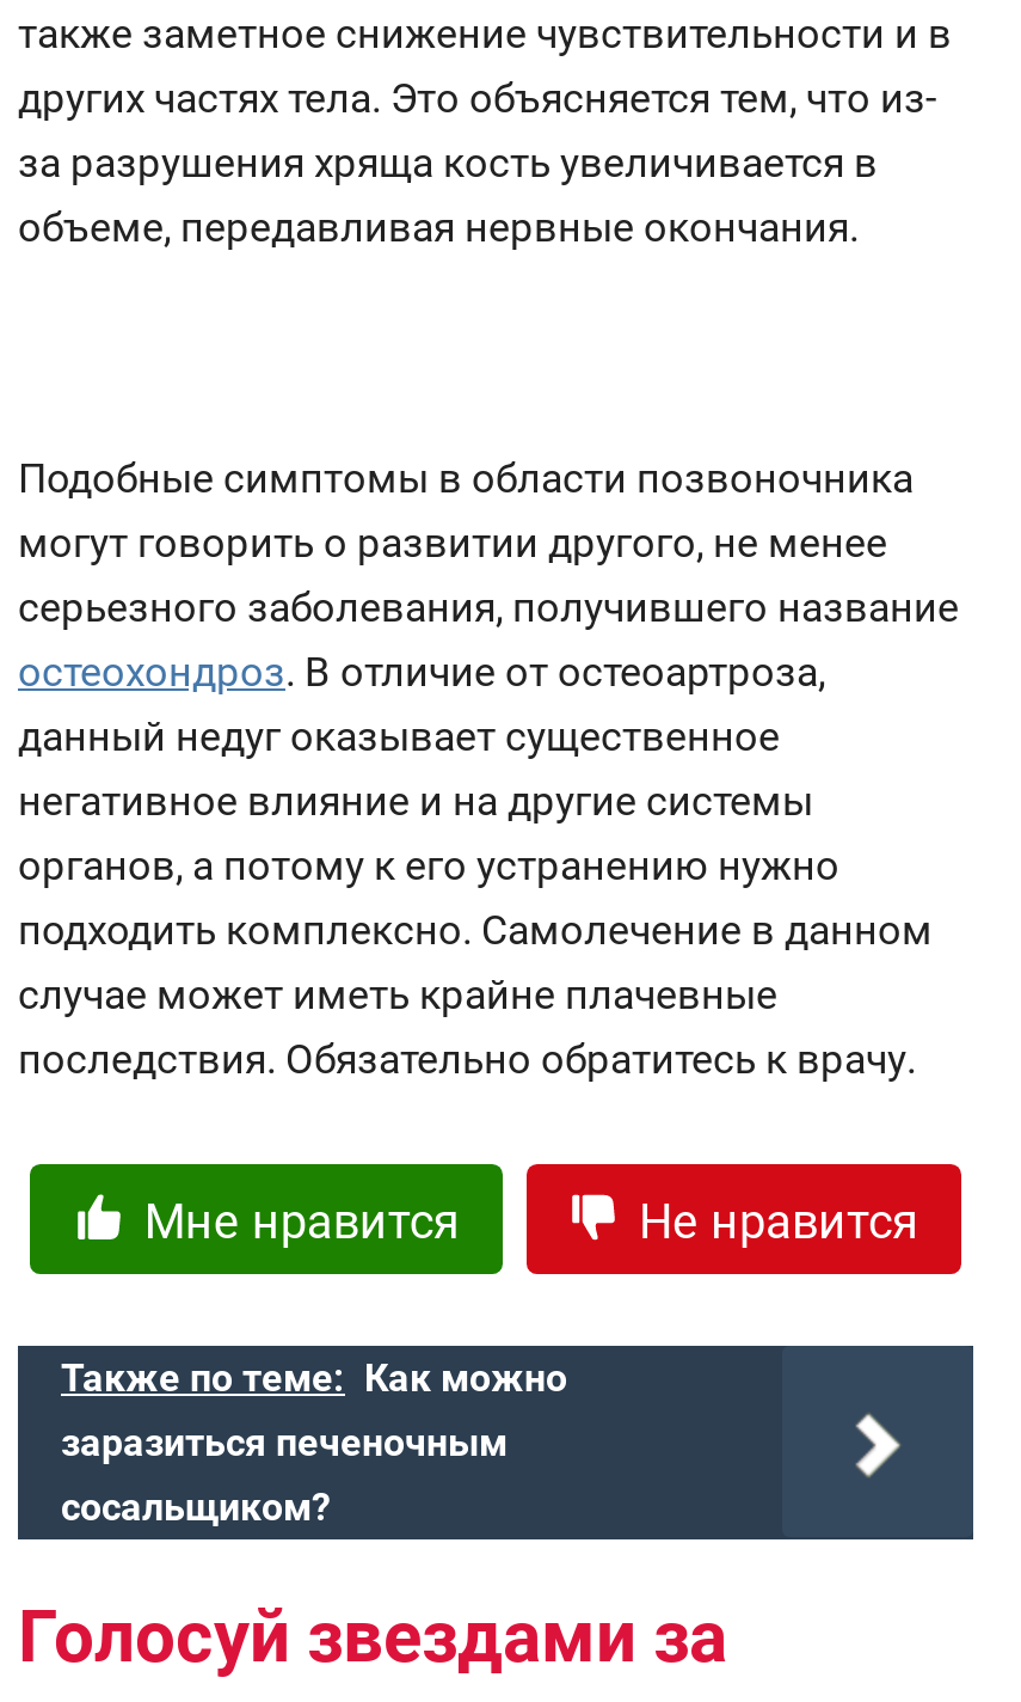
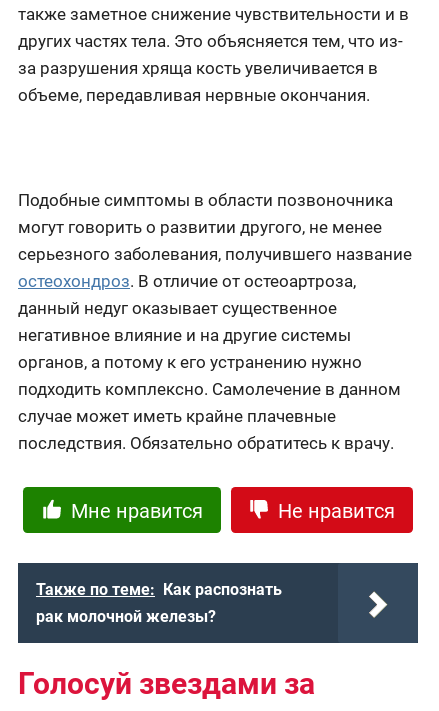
- Также по теме: Как можно
- заразиться печеночным
- сосальщиком?
+ Также по теме: Как распознать
+ рак молочной железы?
